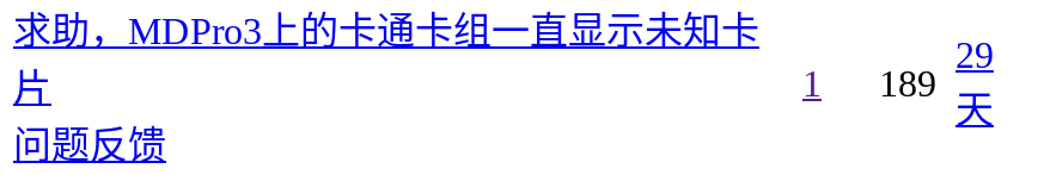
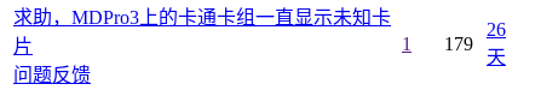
- 29
+ 26

- 1 189
+ 1 179
